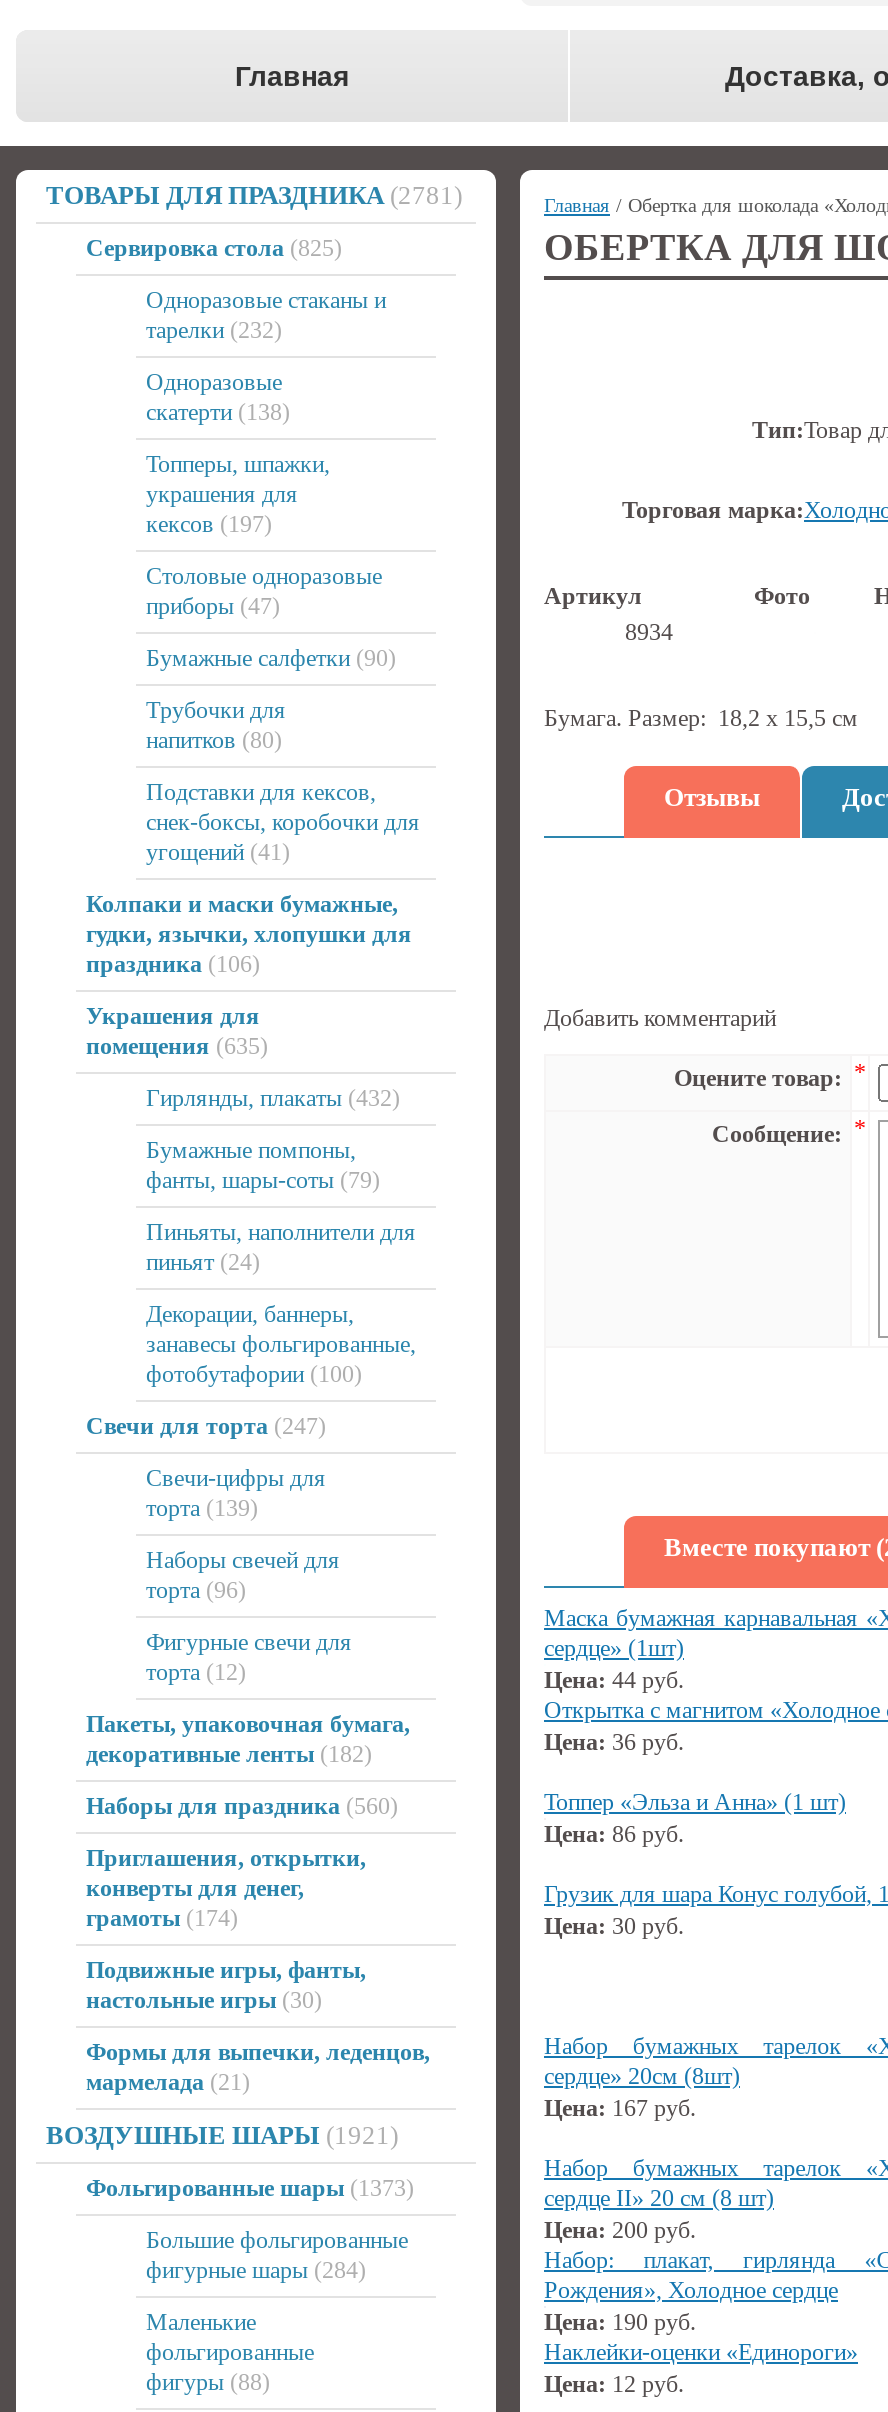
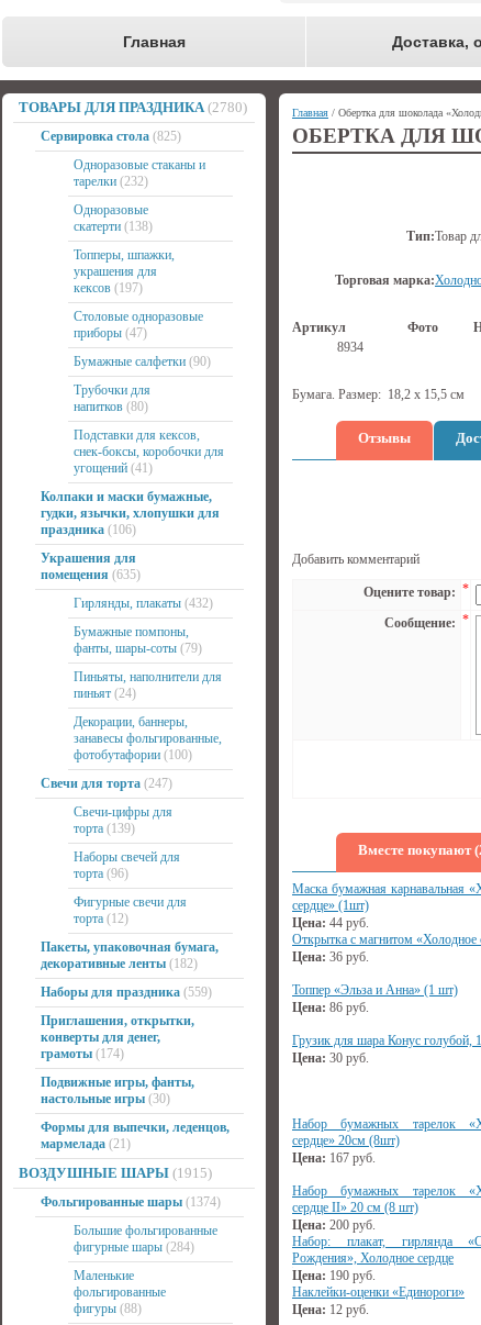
- ТОВАРЫ ДЛЯ ПРАЗДНИКА (2781)
+ ТОВАРЫ ДЛЯ ПРАЗДНИКА (2780)

- Наборы для праздника (560)
+ Наборы для праздника (559)

- ВОЗДУШНЫЕ ШАРЫ (1921)
+ ВОЗДУШНЫЕ ШАРЫ (1915)

- Фольгированные шары (1373)
+ Фольгированные шары (1374)
